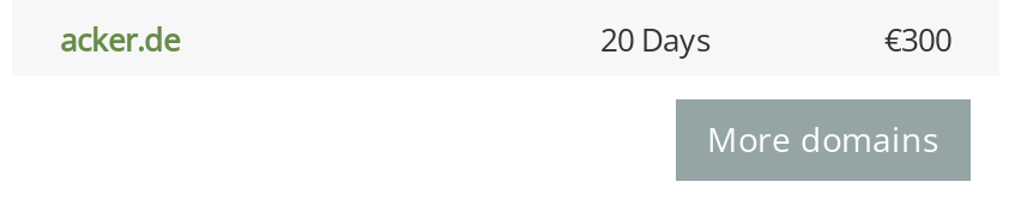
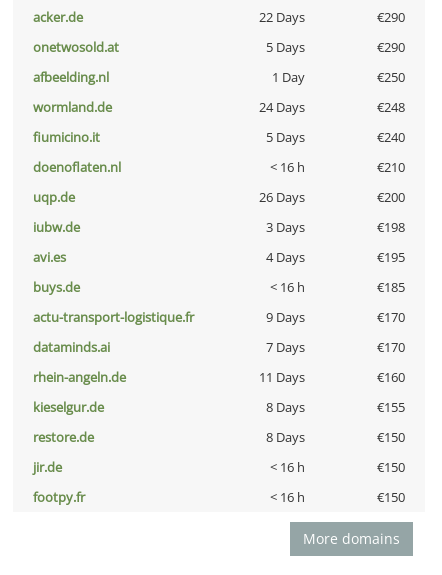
- 20 Days
- €300
+ 22 Days
+ €290
+ onetwosold.at
+ 5 Days
+ €290
+ afbeelding.nl
+ 1 Day
+ €250
+ wormland.de
+ 24 Days
+ €248
+ fiumicino.it
+ 5 Days
+ €240
+ doenoflaten.nl
+ < 16 h
+ €210
+ uqp.de
+ 26 Days
+ €200
+ iubw.de
+ 3 Days
+ €198
+ avi.es
+ 4 Days
+ €195
+ buys.de
+ < 16 h
+ €185
+ actu-transport-logistique.fr
+ 9 Days
+ €170
+ dataminds.ai
+ 7 Days
+ €170
+ rhein-angeln.de
+ 11 Days
+ €160
+ kieselgur.de
+ 8 Days
+ €155
+ restore.de
+ 8 Days
+ €150
+ jir.de
+ < 16 h
+ €150
+ footpy.fr
+ < 16 h
+ €150
